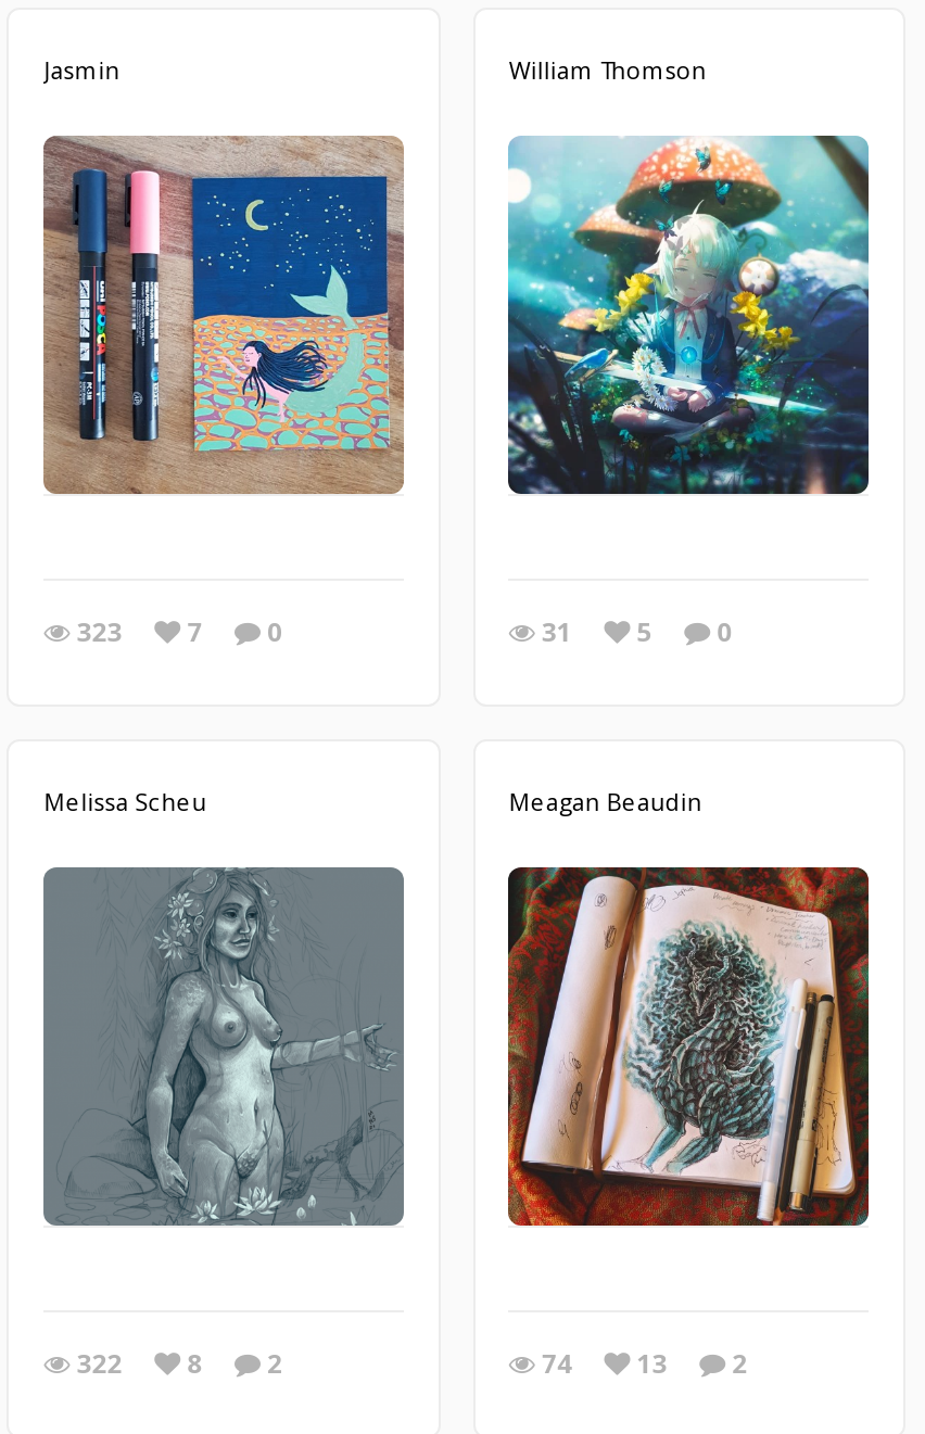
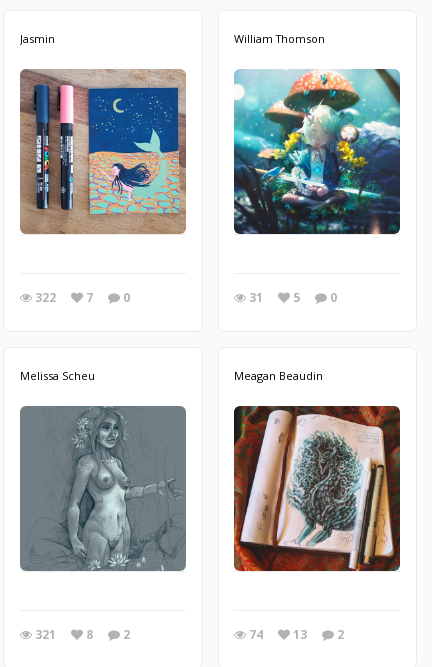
- 323 7 0
+ 322 7 0

- 322 8 2
+ 321 8 2
